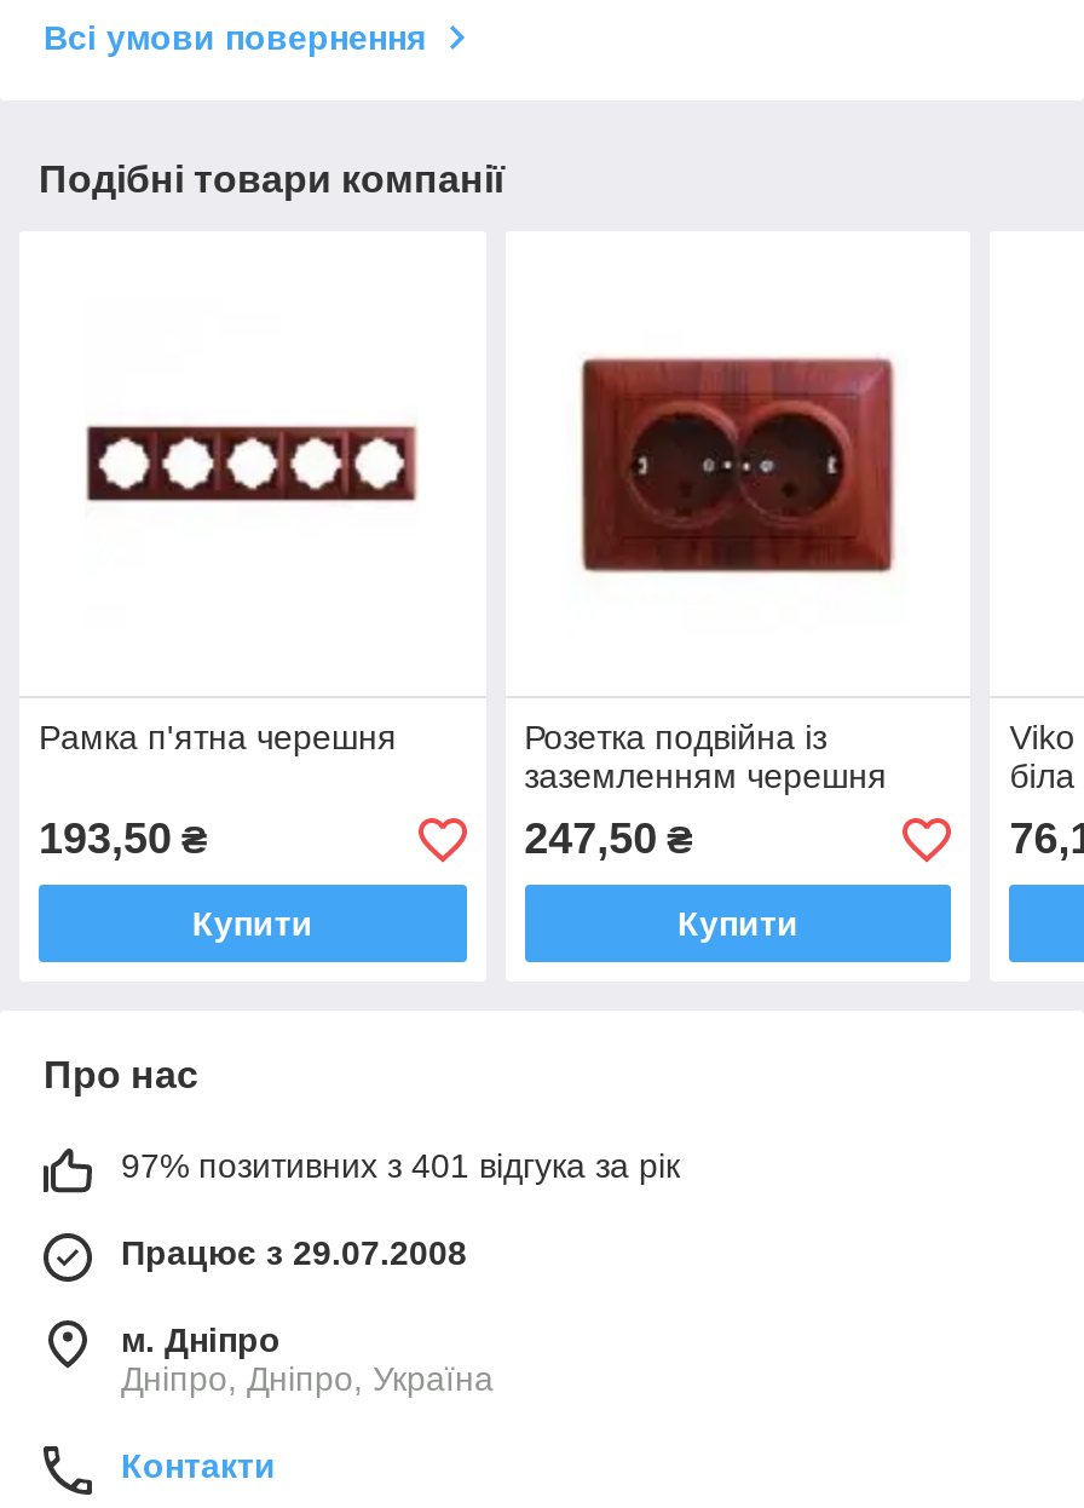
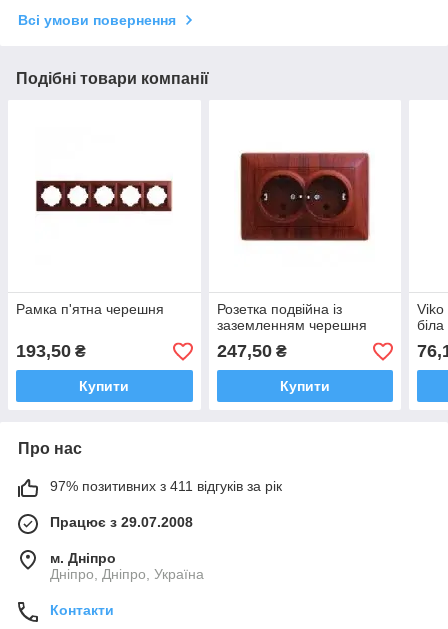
- 97% позитивних з 401 відгука за рік
+ 97% позитивних з 411 відгуків за рік
